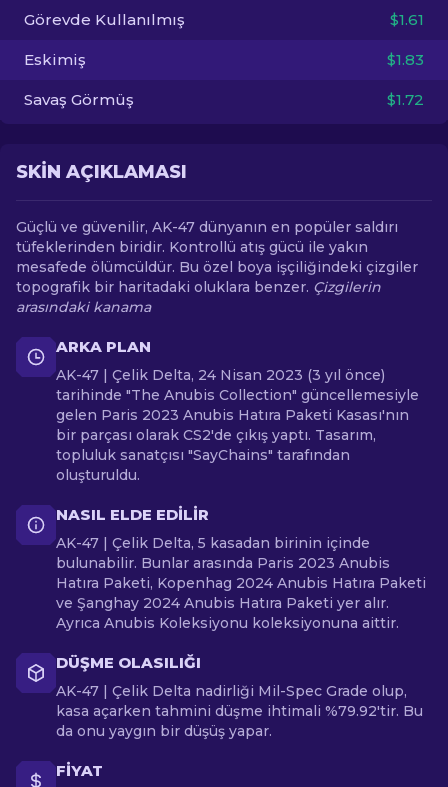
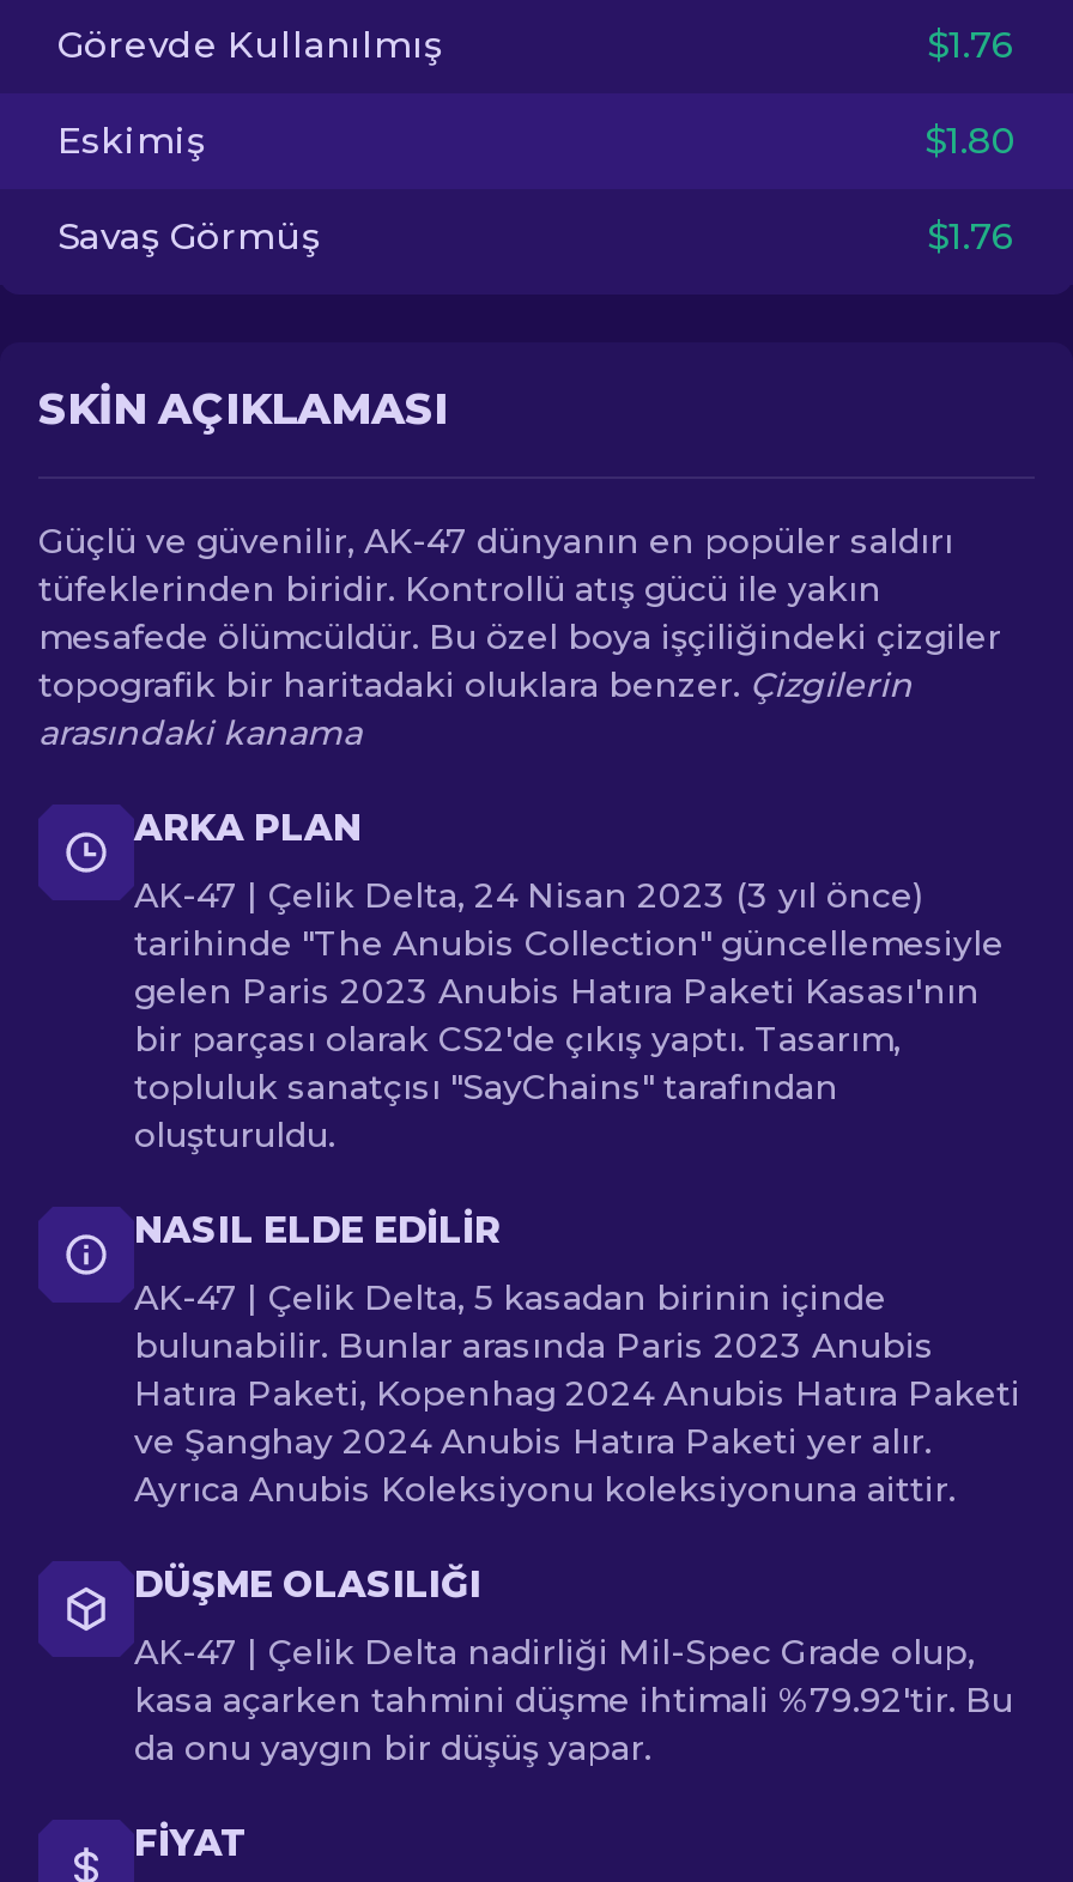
- $1.61
+ $1.76

- $1.83
+ $1.80

- $1.72
+ $1.76
